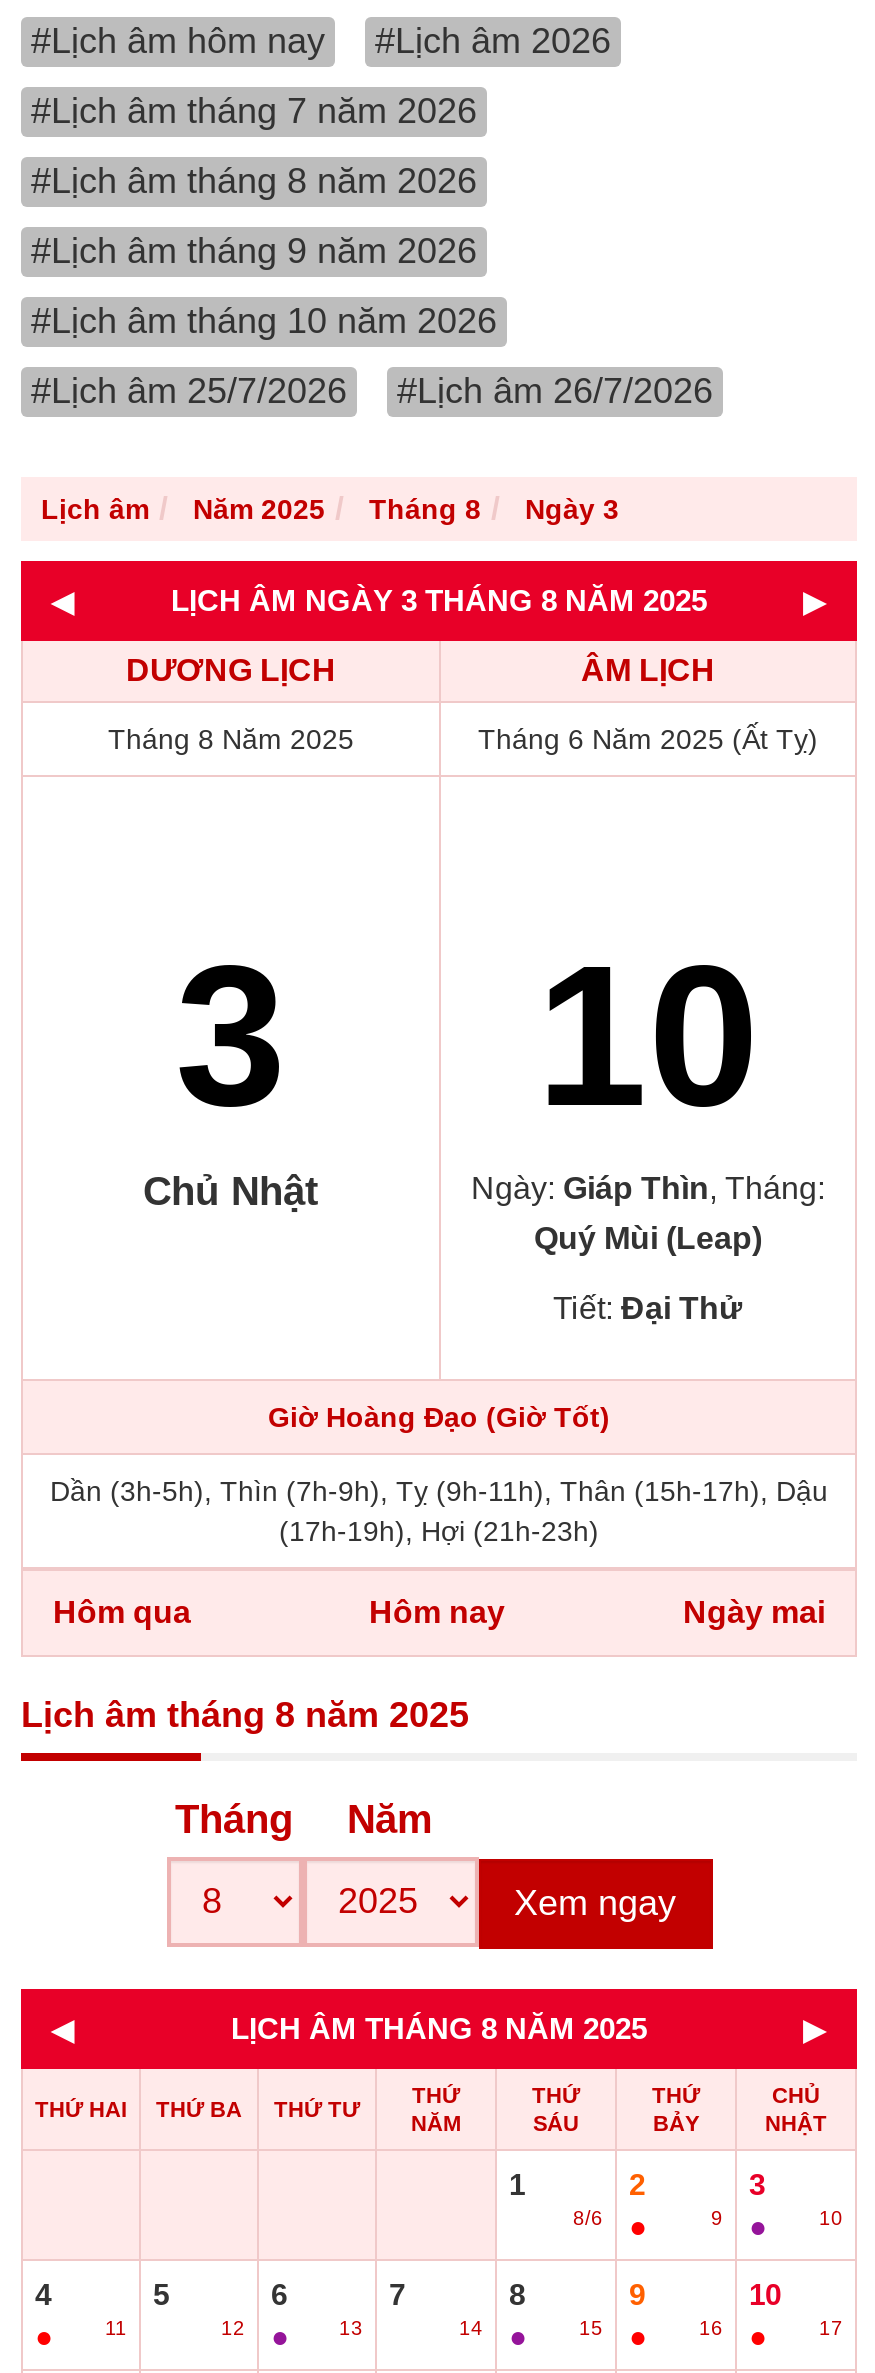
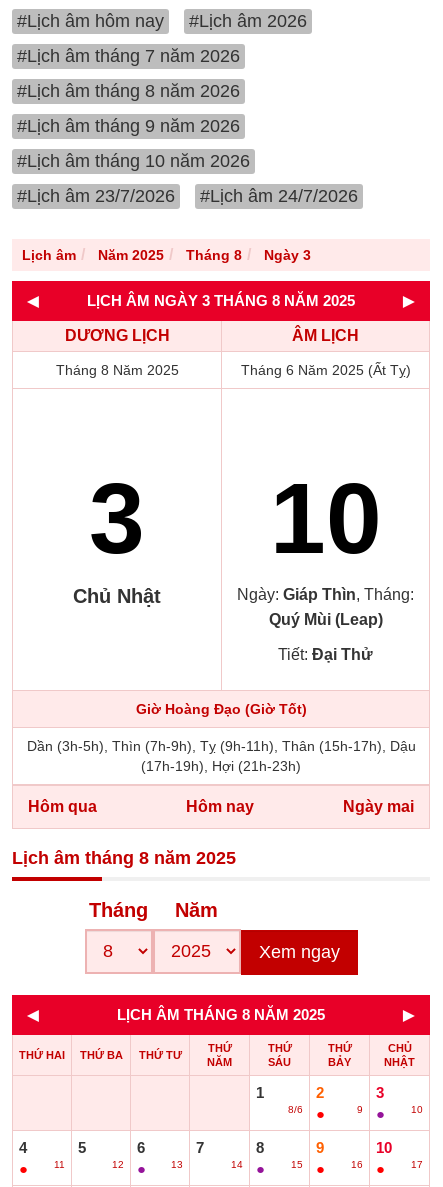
- #Lịch âm 25/7/2026
+ #Lịch âm 23/7/2026

- #Lịch âm 26/7/2026
+ #Lịch âm 24/7/2026
